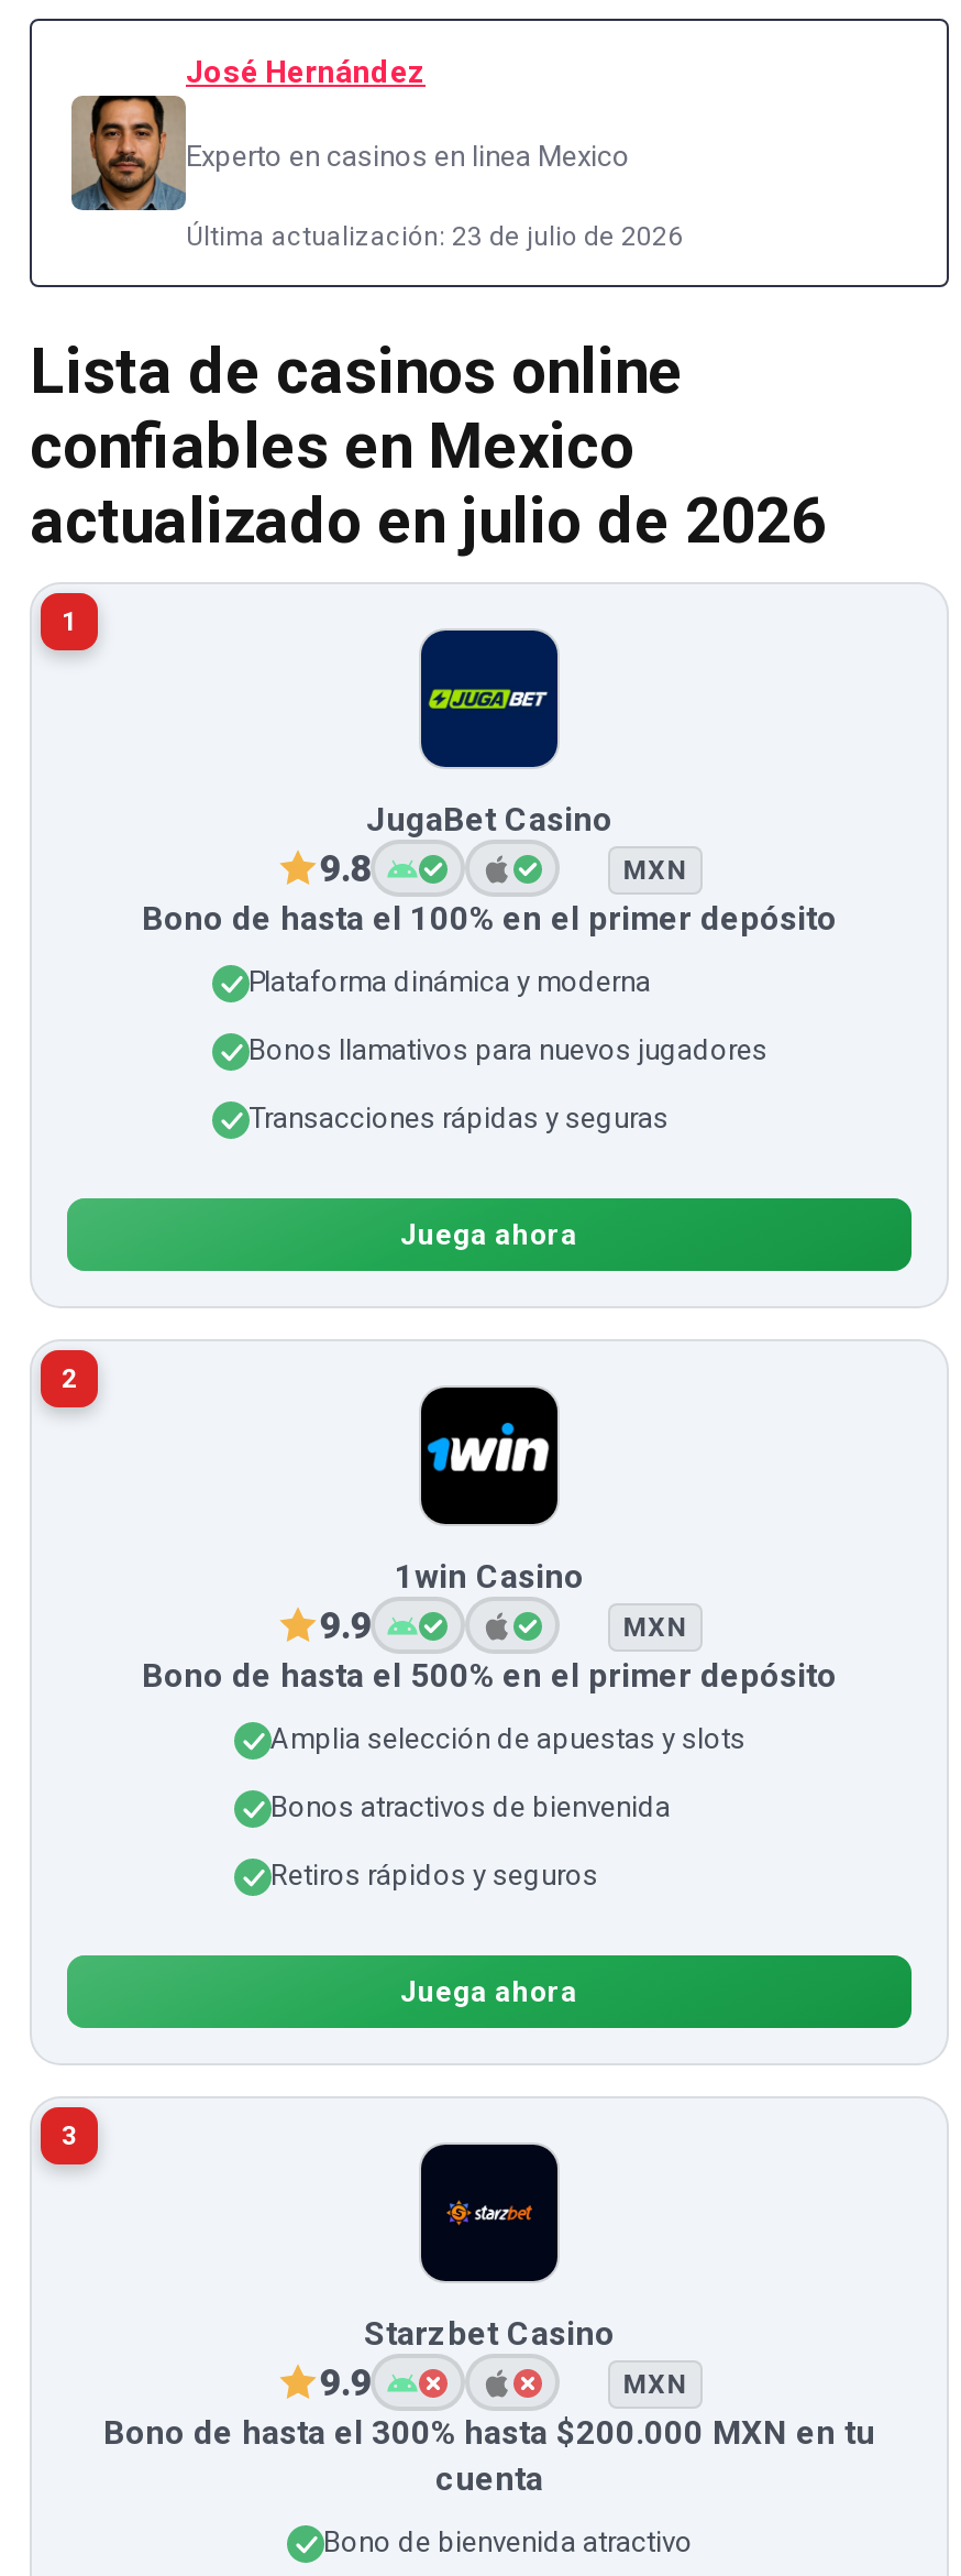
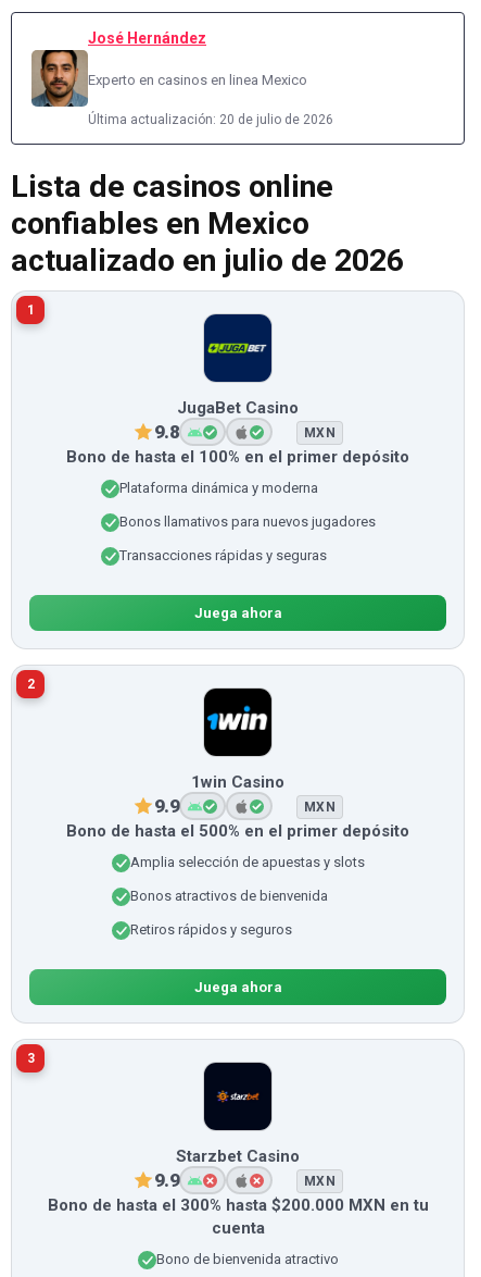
- Última actualización: 23 de julio de 2026
+ Última actualización: 20 de julio de 2026
